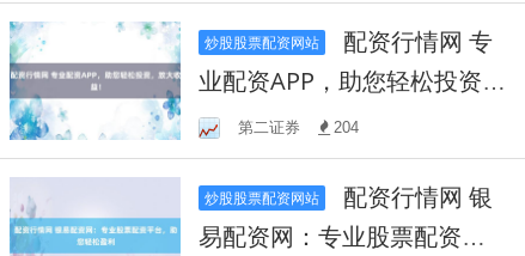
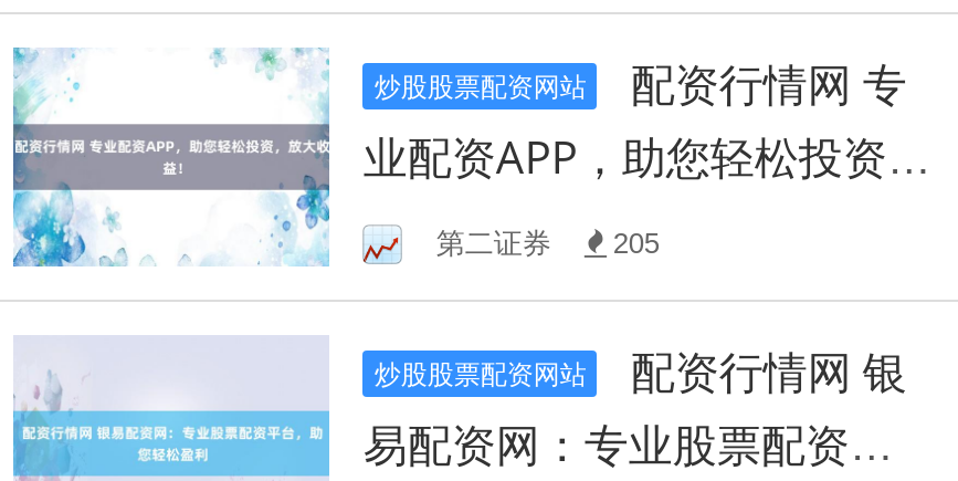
- 204
+ 205
